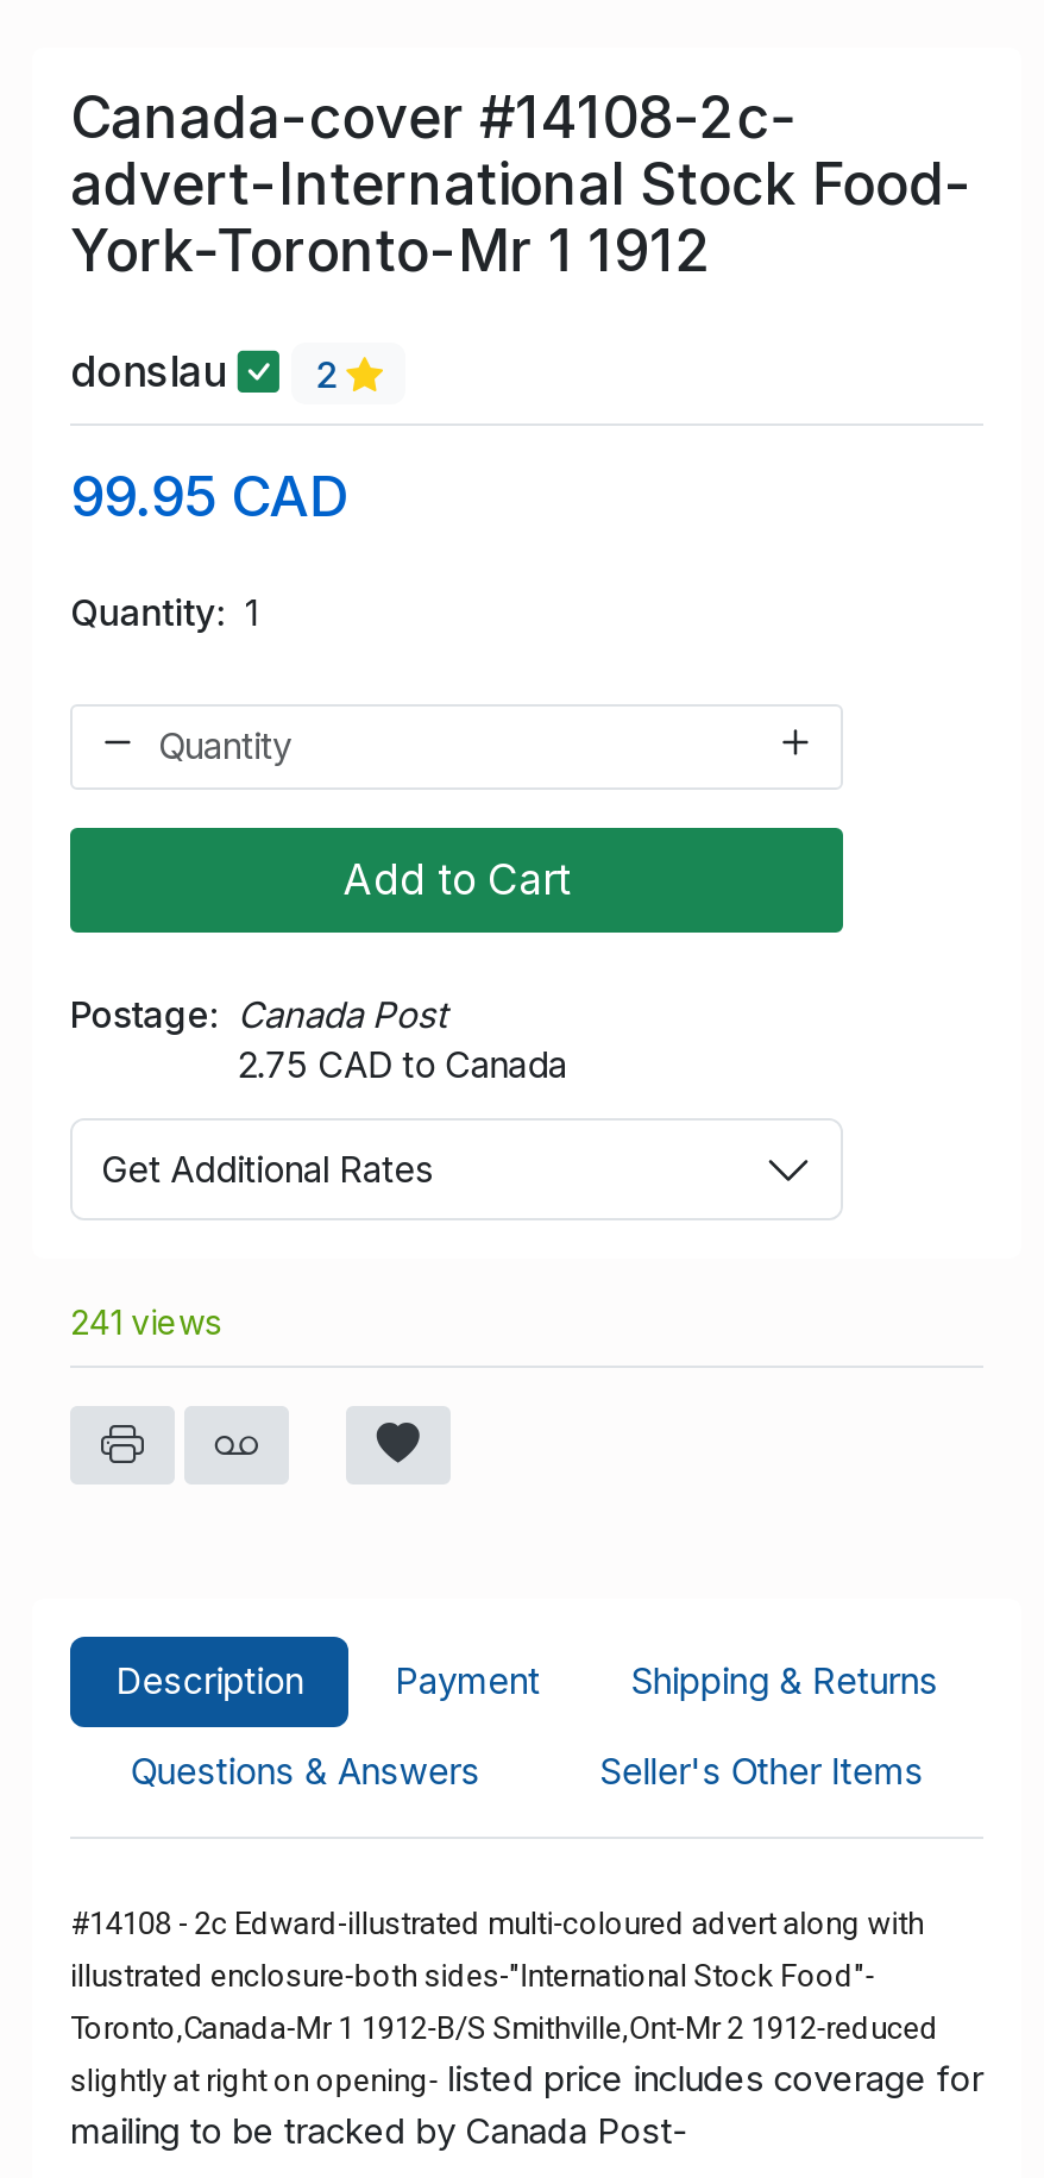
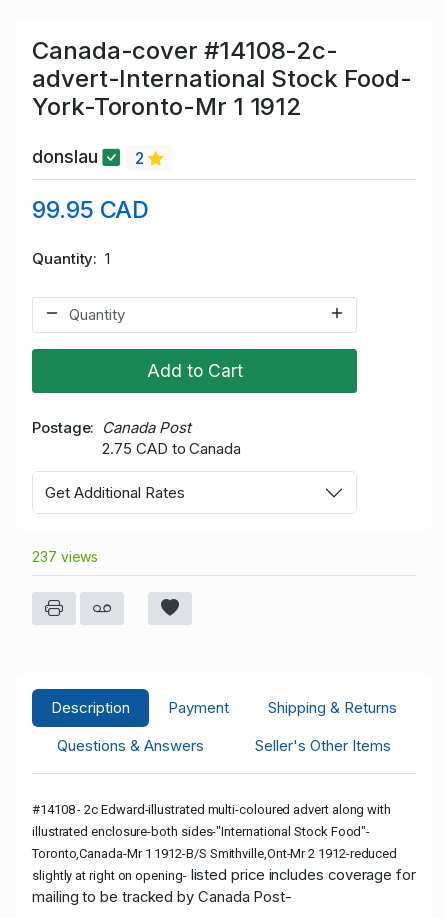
- 241 views
+ 237 views
